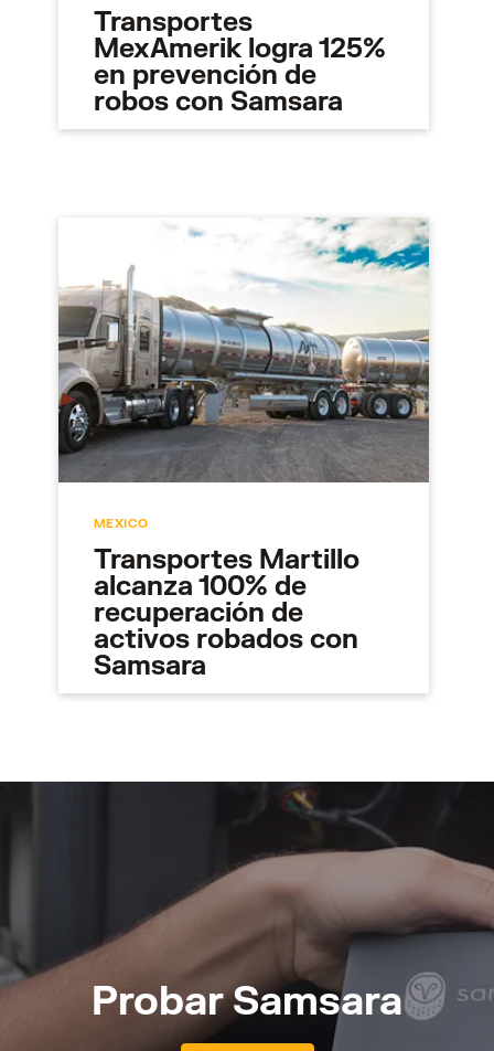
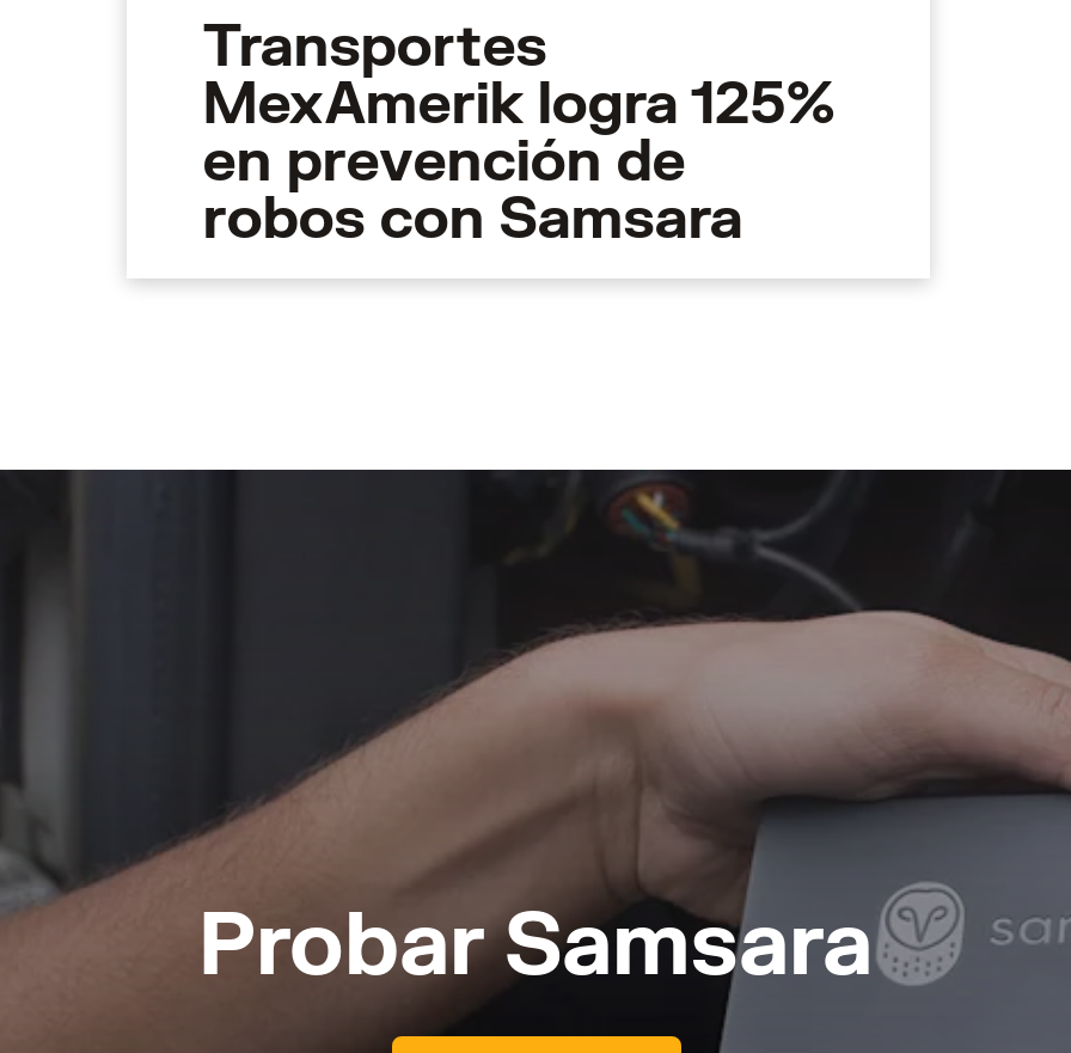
- [image]
- MEXICO
- Transportes Martillo
- alcanza 100% de
- recuperación de
- activos robados con
- Samsara
